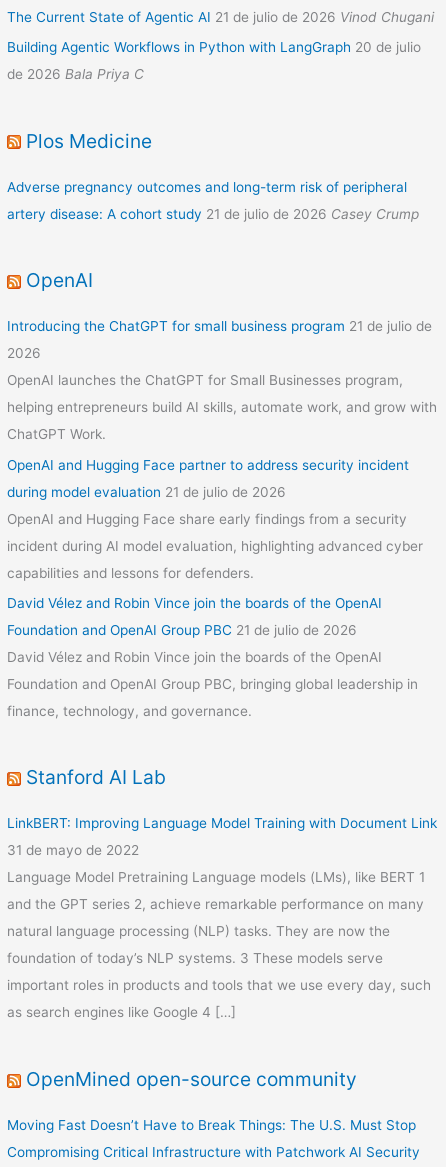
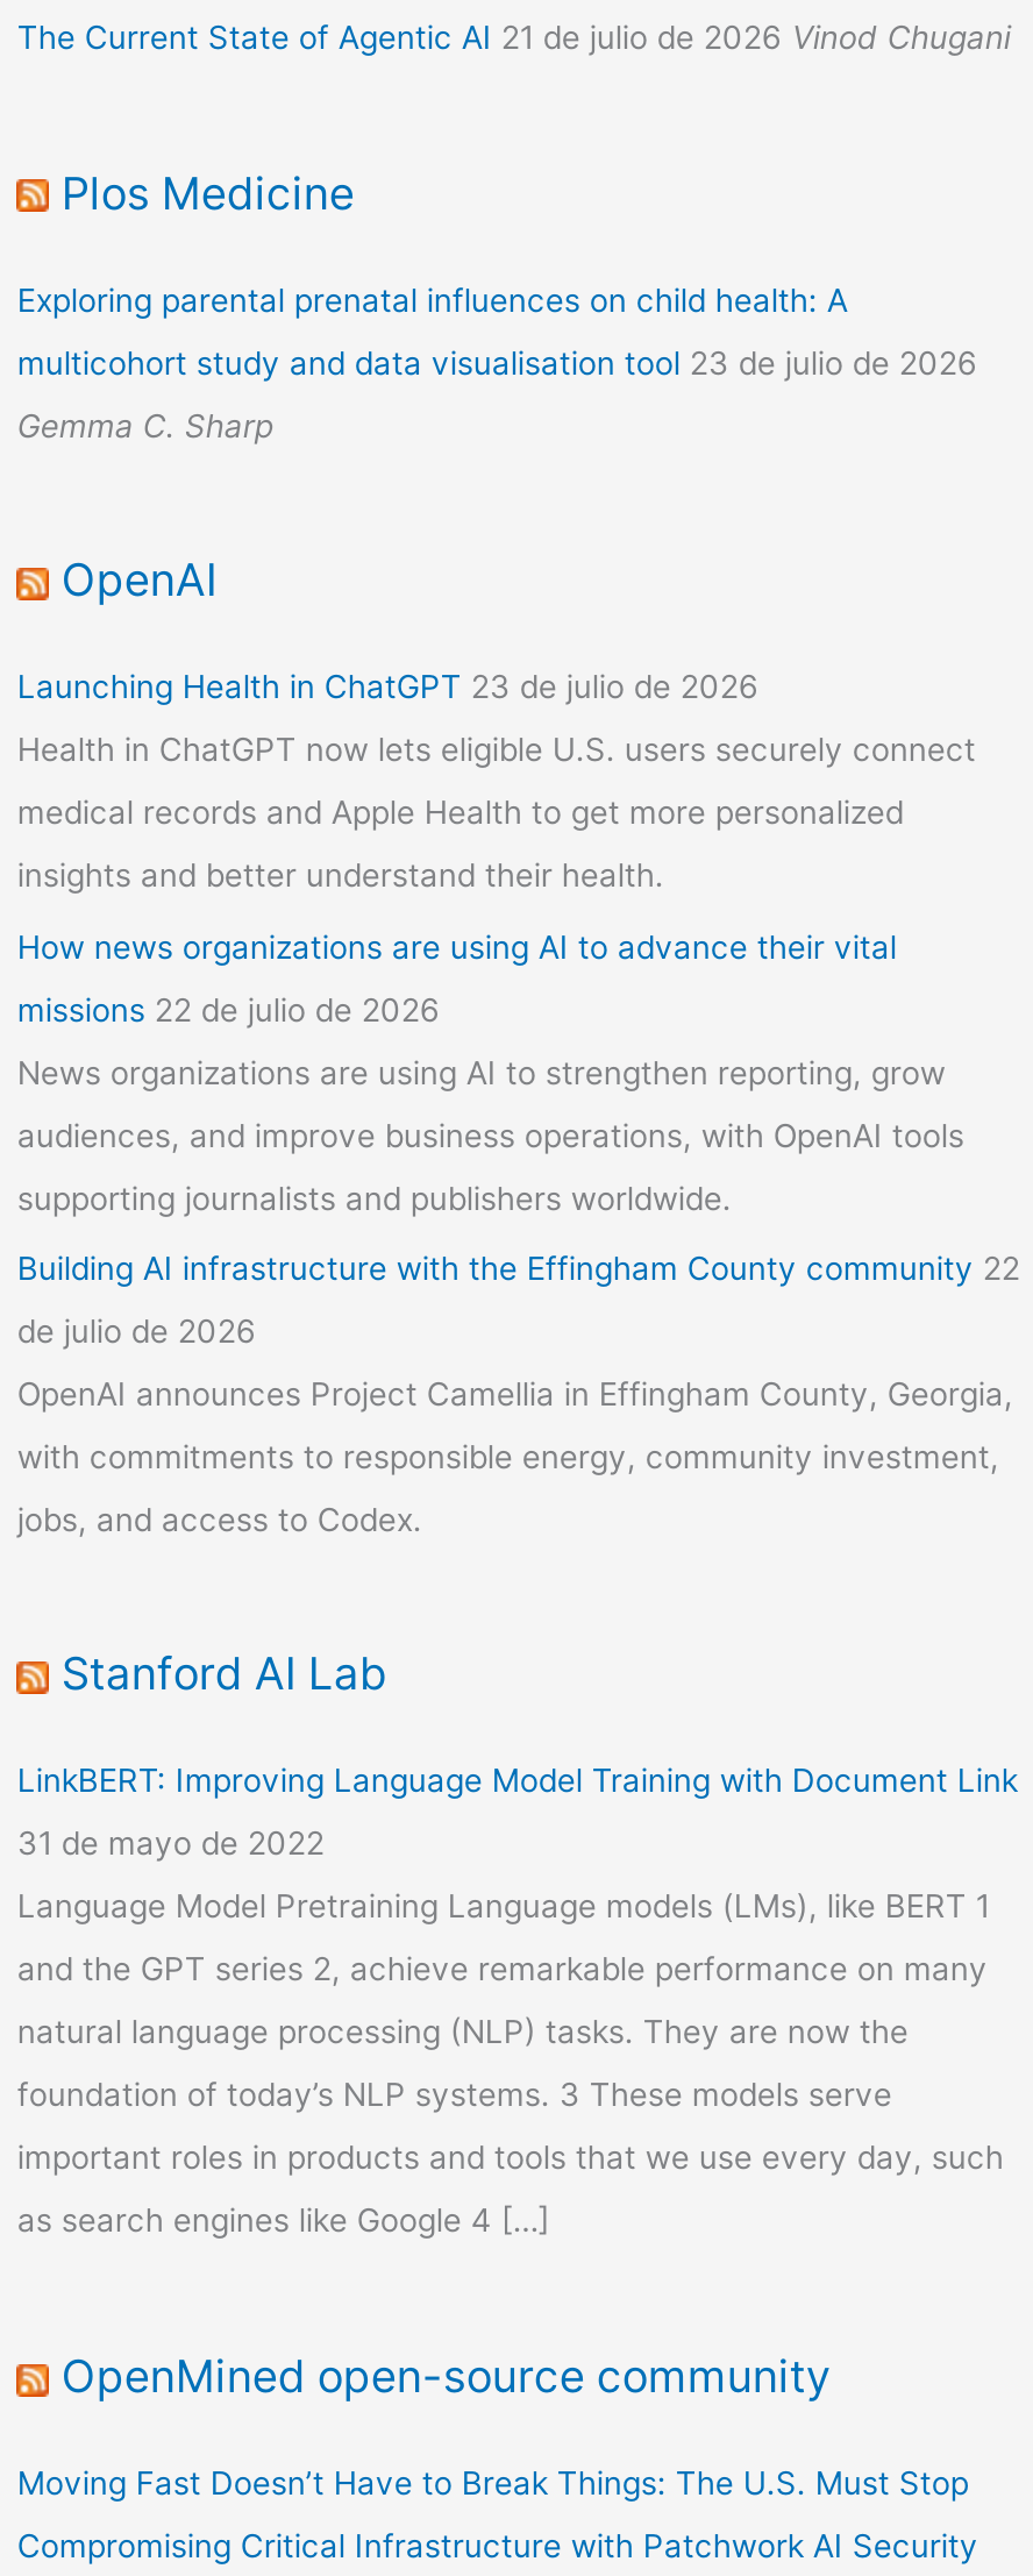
- Building Agentic Workflows in Python with LangGraph 20 de julio
- de 2026 Bala Priya C

- Adverse pregnancy outcomes and long-term risk of peripheral
- artery disease: A cohort study 21 de julio de 2026 Casey Crump
+ Exploring parental prenatal influences on child health: A
+ multicohort study and data visualisation tool 23 de julio de 2026
+ Gemma C. Sharp

- Introducing the ChatGPT for small business program 21 de julio de
- 2026
- OpenAI launches the ChatGPT for Small Businesses program,
- helping entrepreneurs build AI skills, automate work, and grow with
- ChatGPT Work.
- OpenAI and Hugging Face partner to address security incident
- during model evaluation 21 de julio de 2026
- OpenAI and Hugging Face share early findings from a security
- incident during AI model evaluation, highlighting advanced cyber
- capabilities and lessons for defenders.
- David Vélez and Robin Vince join the boards of the OpenAI
- Foundation and OpenAI Group PBC 21 de julio de 2026
- David Vélez and Robin Vince join the boards of the OpenAI
- Foundation and OpenAI Group PBC, bringing global leadership in
- finance, technology, and governance.
+ Launching Health in ChatGPT 23 de julio de 2026
+ Health in ChatGPT now lets eligible U.S. users securely connect
+ medical records and Apple Health to get more personalized
+ insights and better understand their health.
+ How news organizations are using AI to advance their vital
+ missions 22 de julio de 2026
+ News organizations are using AI to strengthen reporting, grow
+ audiences, and improve business operations, with OpenAI tools
+ supporting journalists and publishers worldwide.
+ Building AI infrastructure with the Effingham County community 22
+ de julio de 2026
+ OpenAI announces Project Camellia in Effingham County, Georgia,
+ with commitments to responsible energy, community investment,
+ jobs, and access to Codex.
